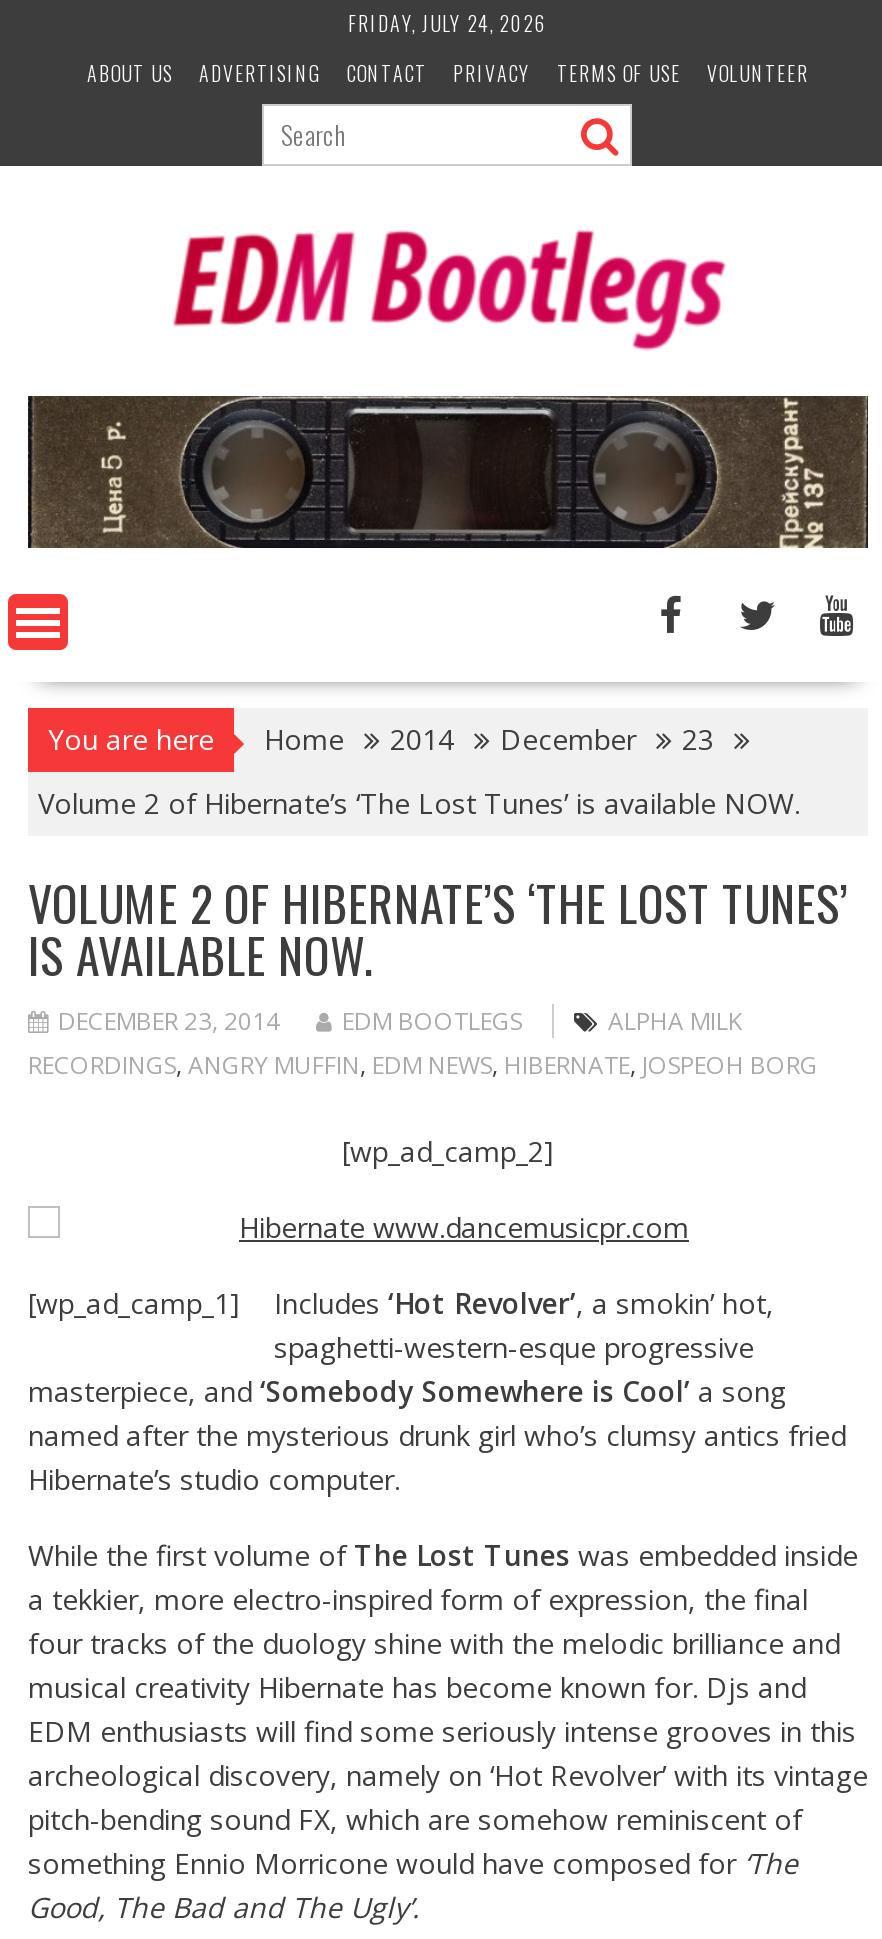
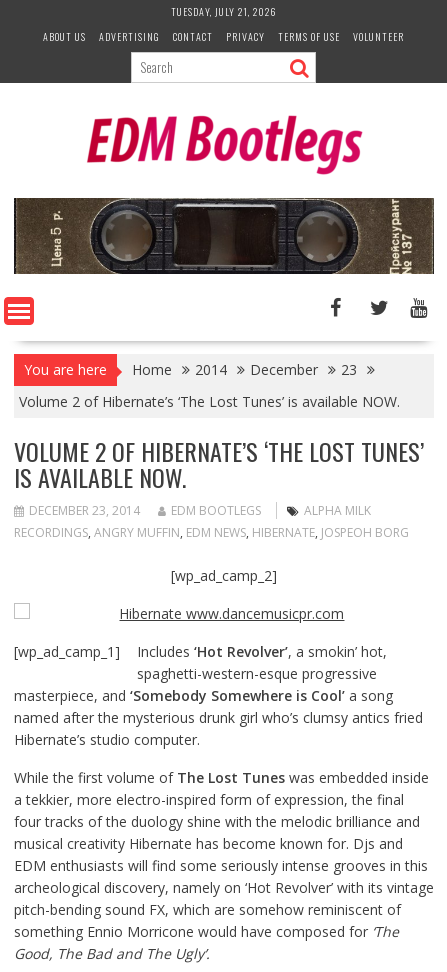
- FRIDAY, JULY 24, 2026
+ TUESDAY, JULY 21, 2026
